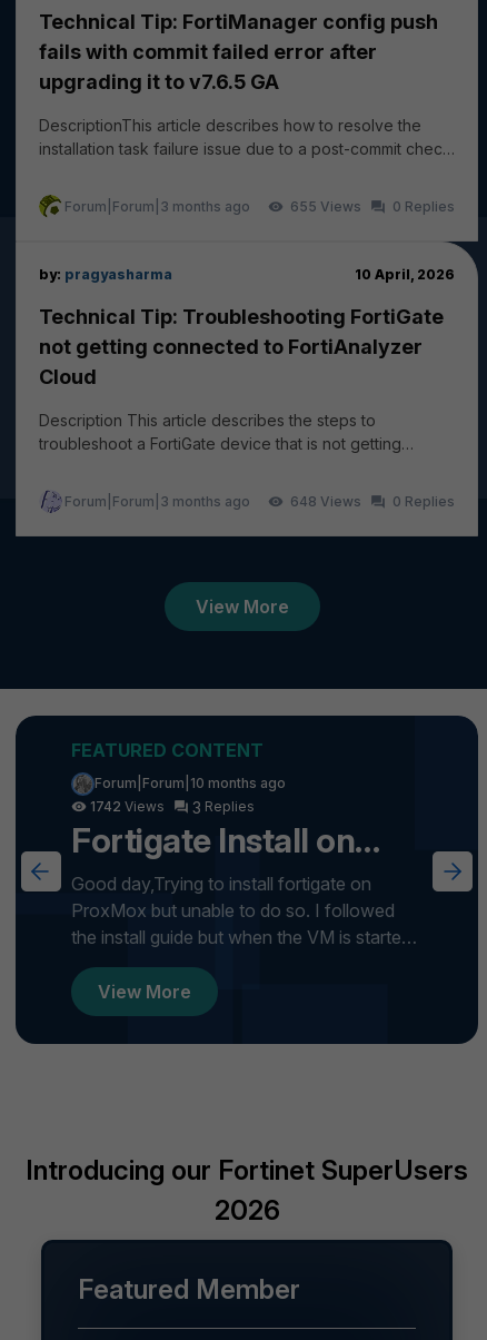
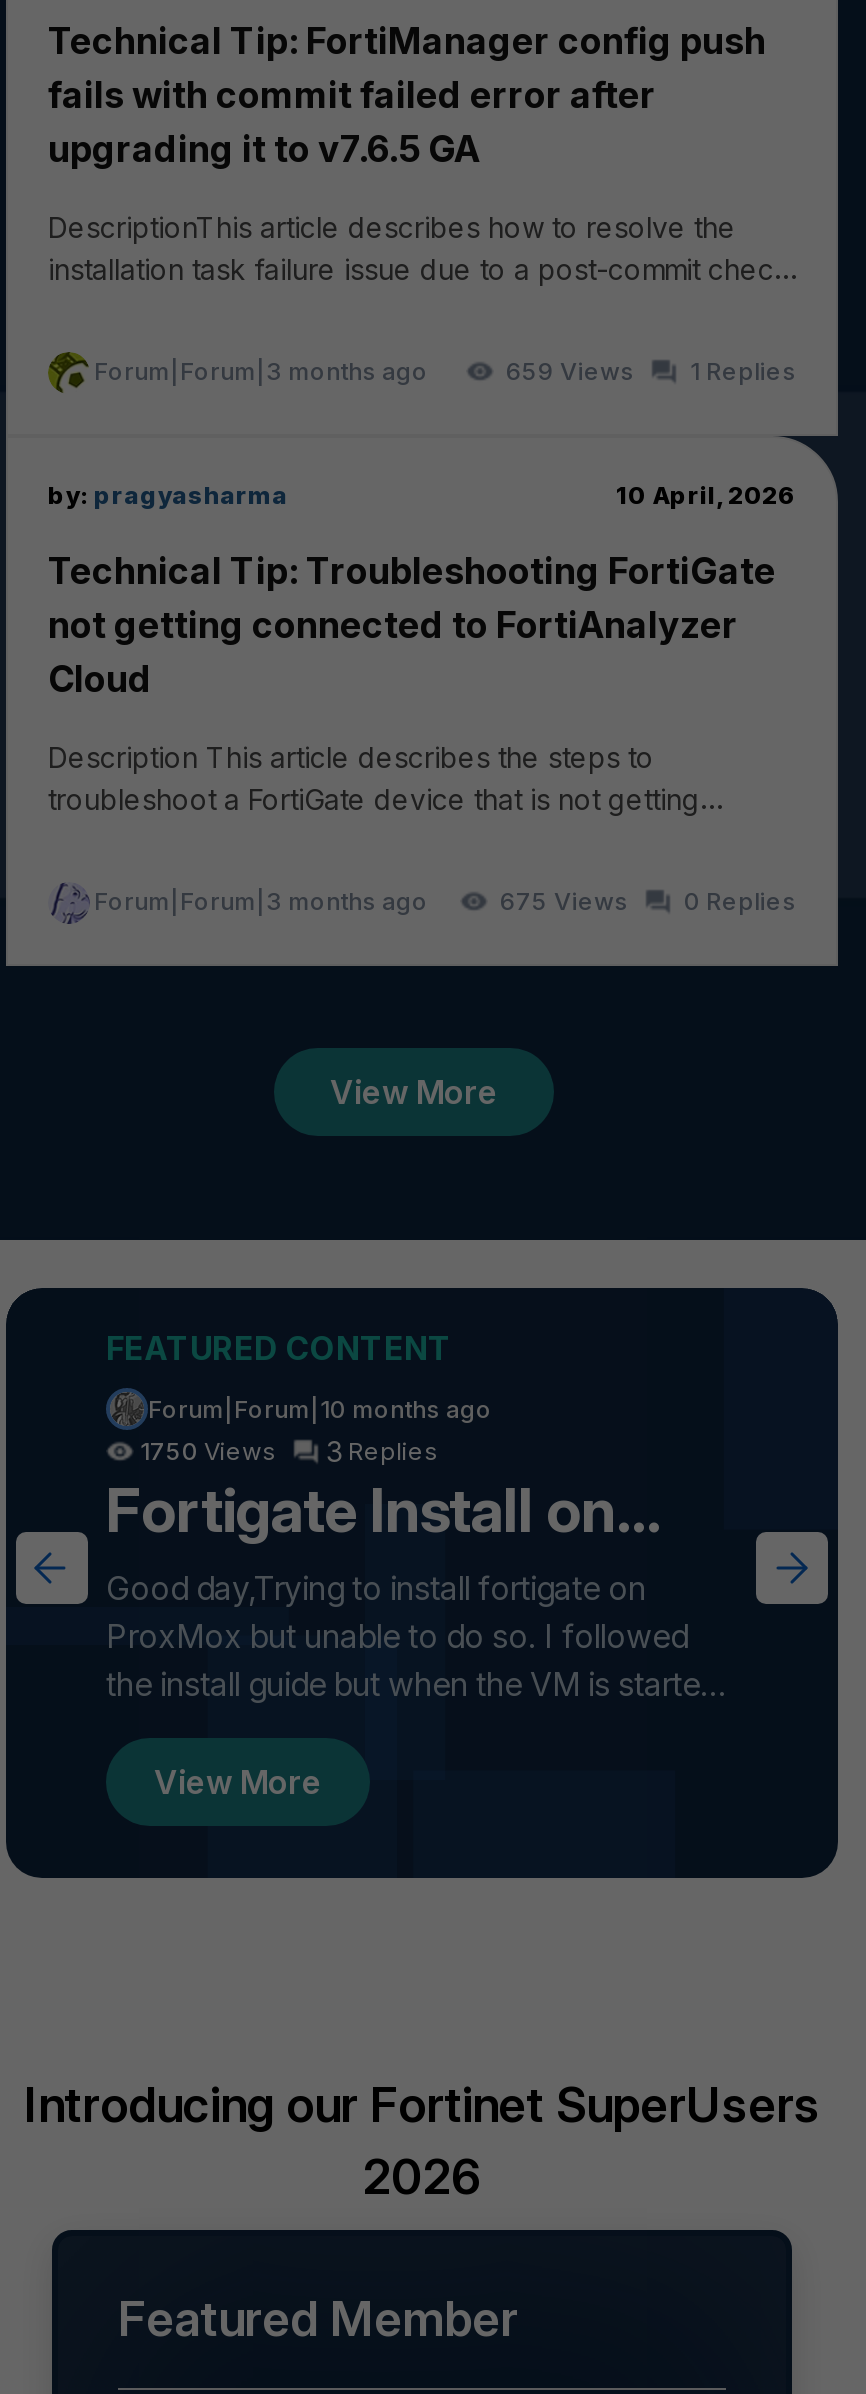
- 655
+ 659

- 0
+ 1

- 648
+ 675

- 1742
+ 1750
